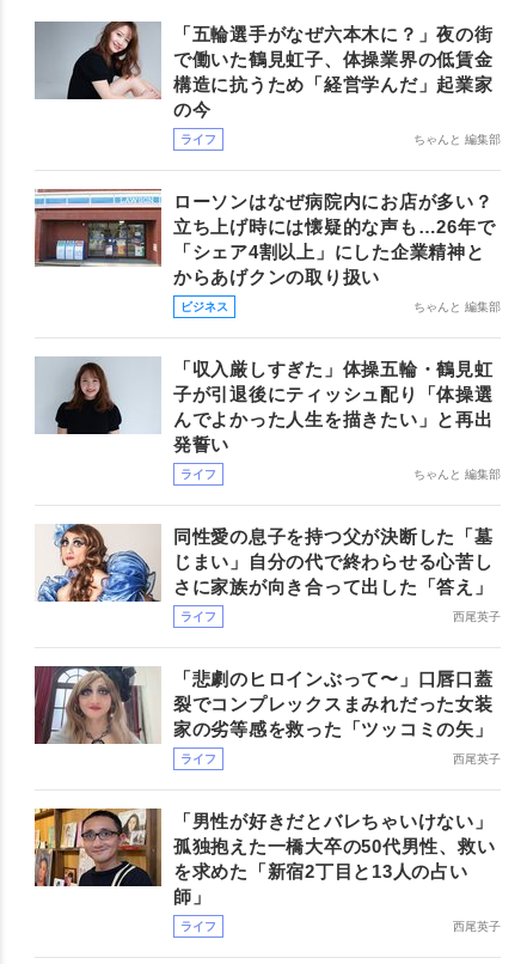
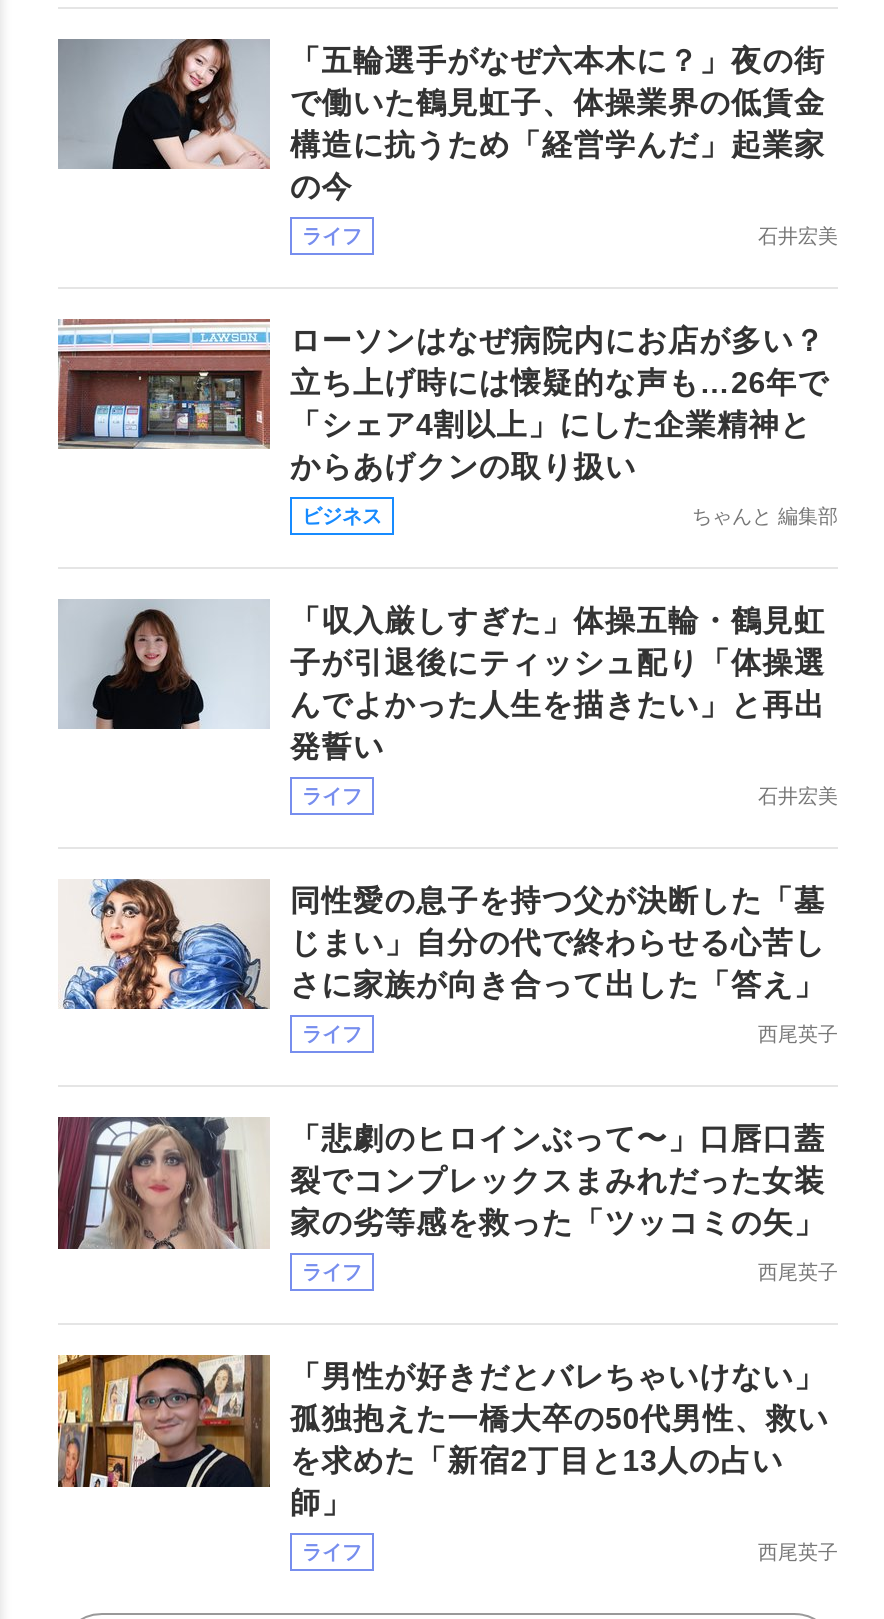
- ちゃんと 編集部
+ 石井宏美

- ちゃんと 編集部
+ 石井宏美
